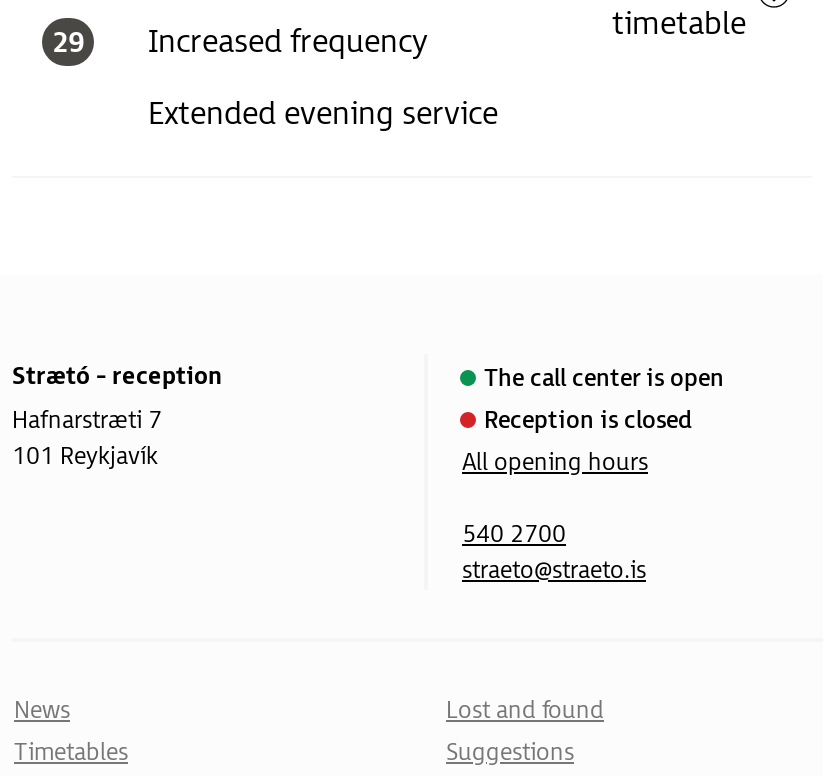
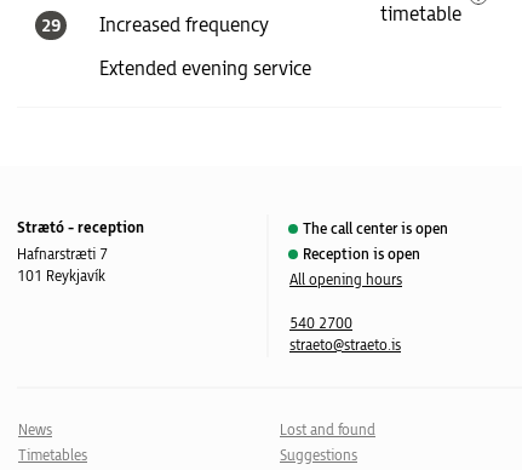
- Reception is closed
+ Reception is open
